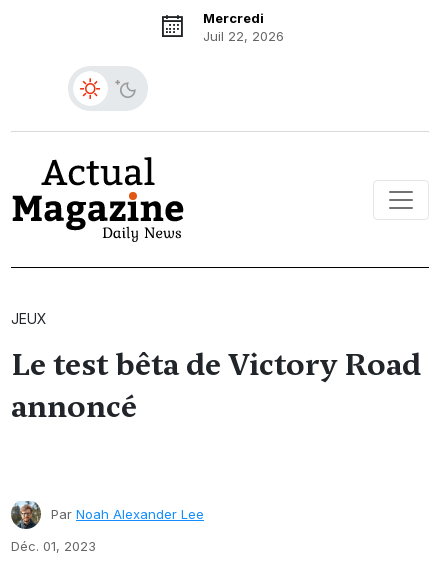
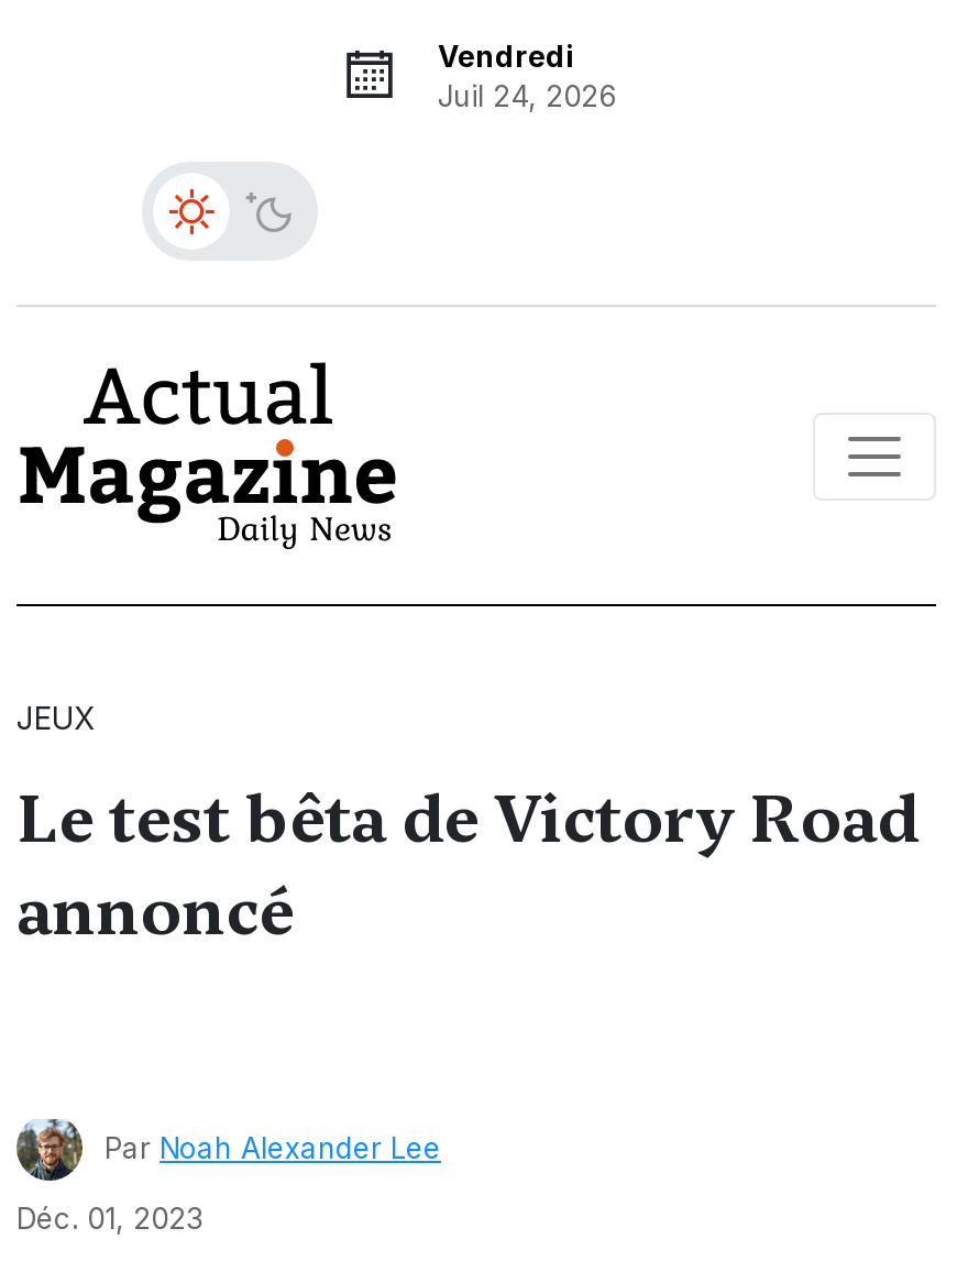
- Mercredi
- Juil 22, 2026
+ Vendredi
+ Juil 24, 2026
